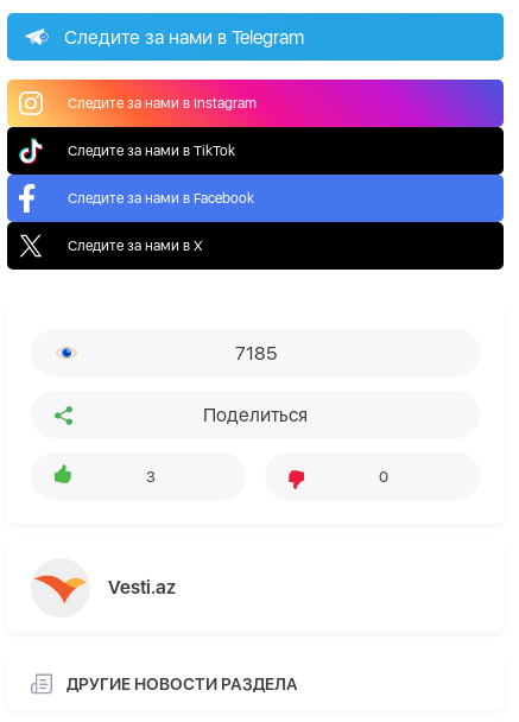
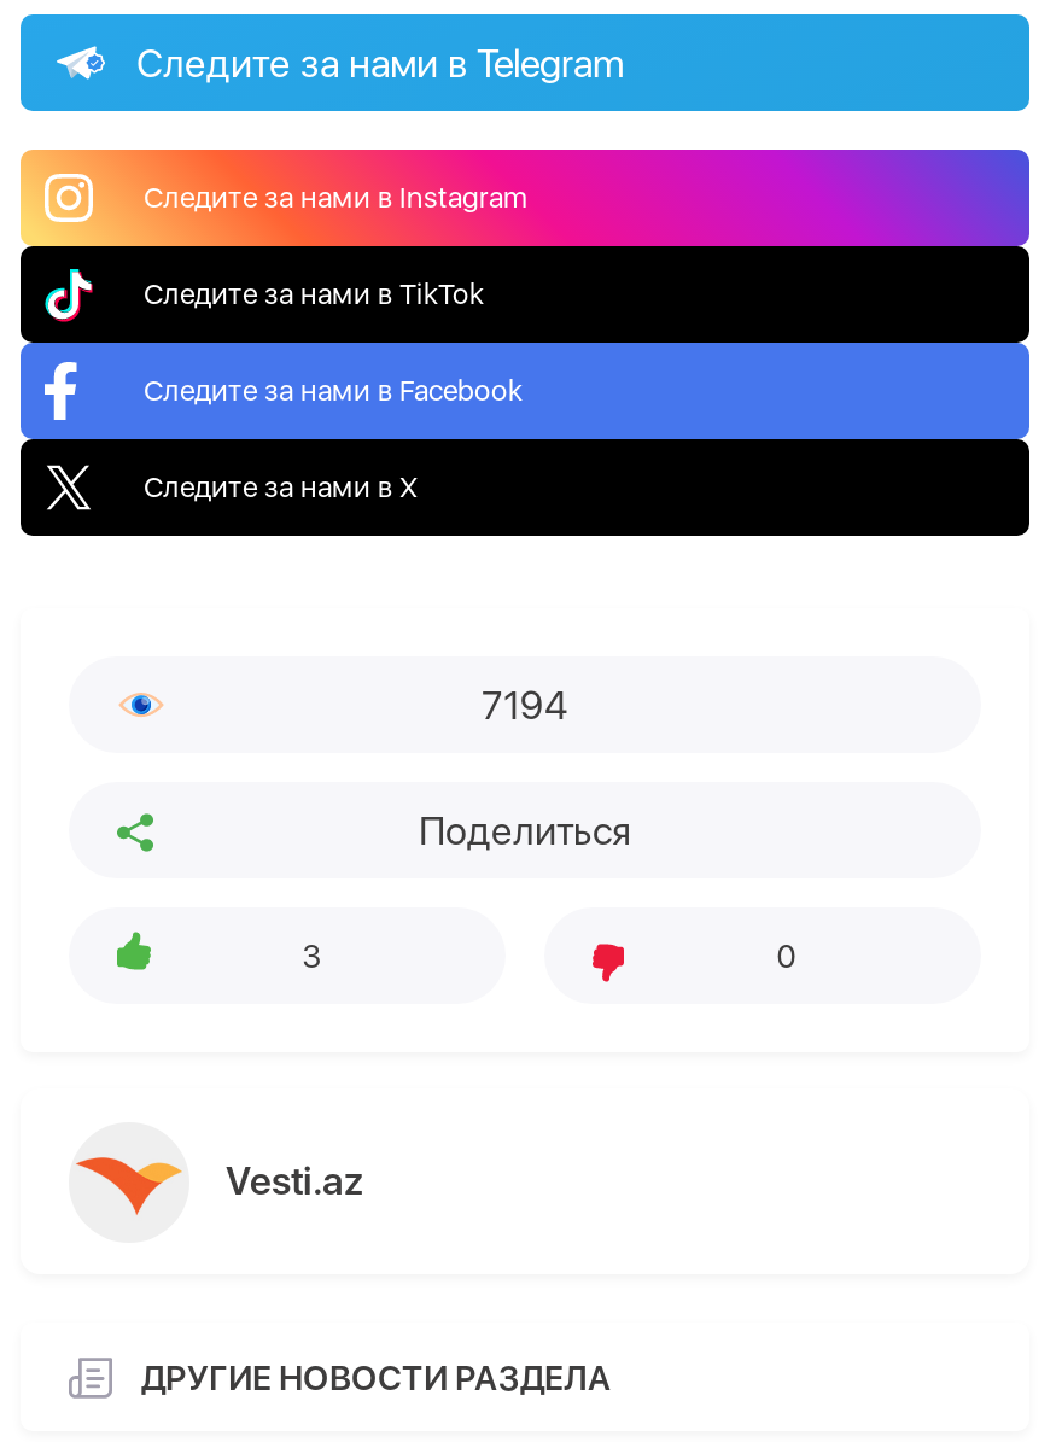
- 7185
+ 7194
